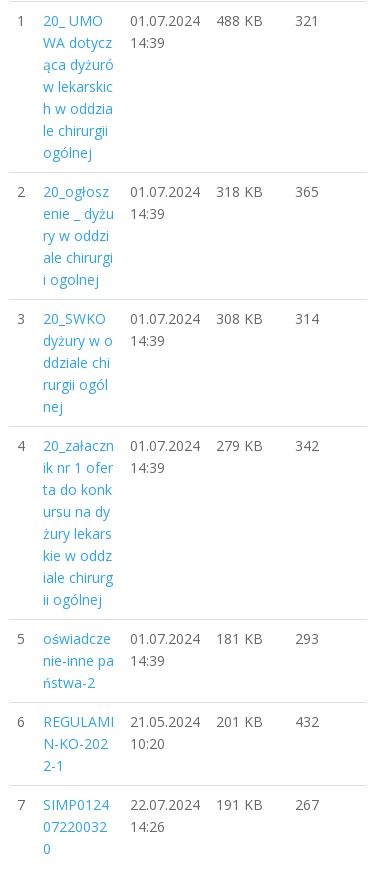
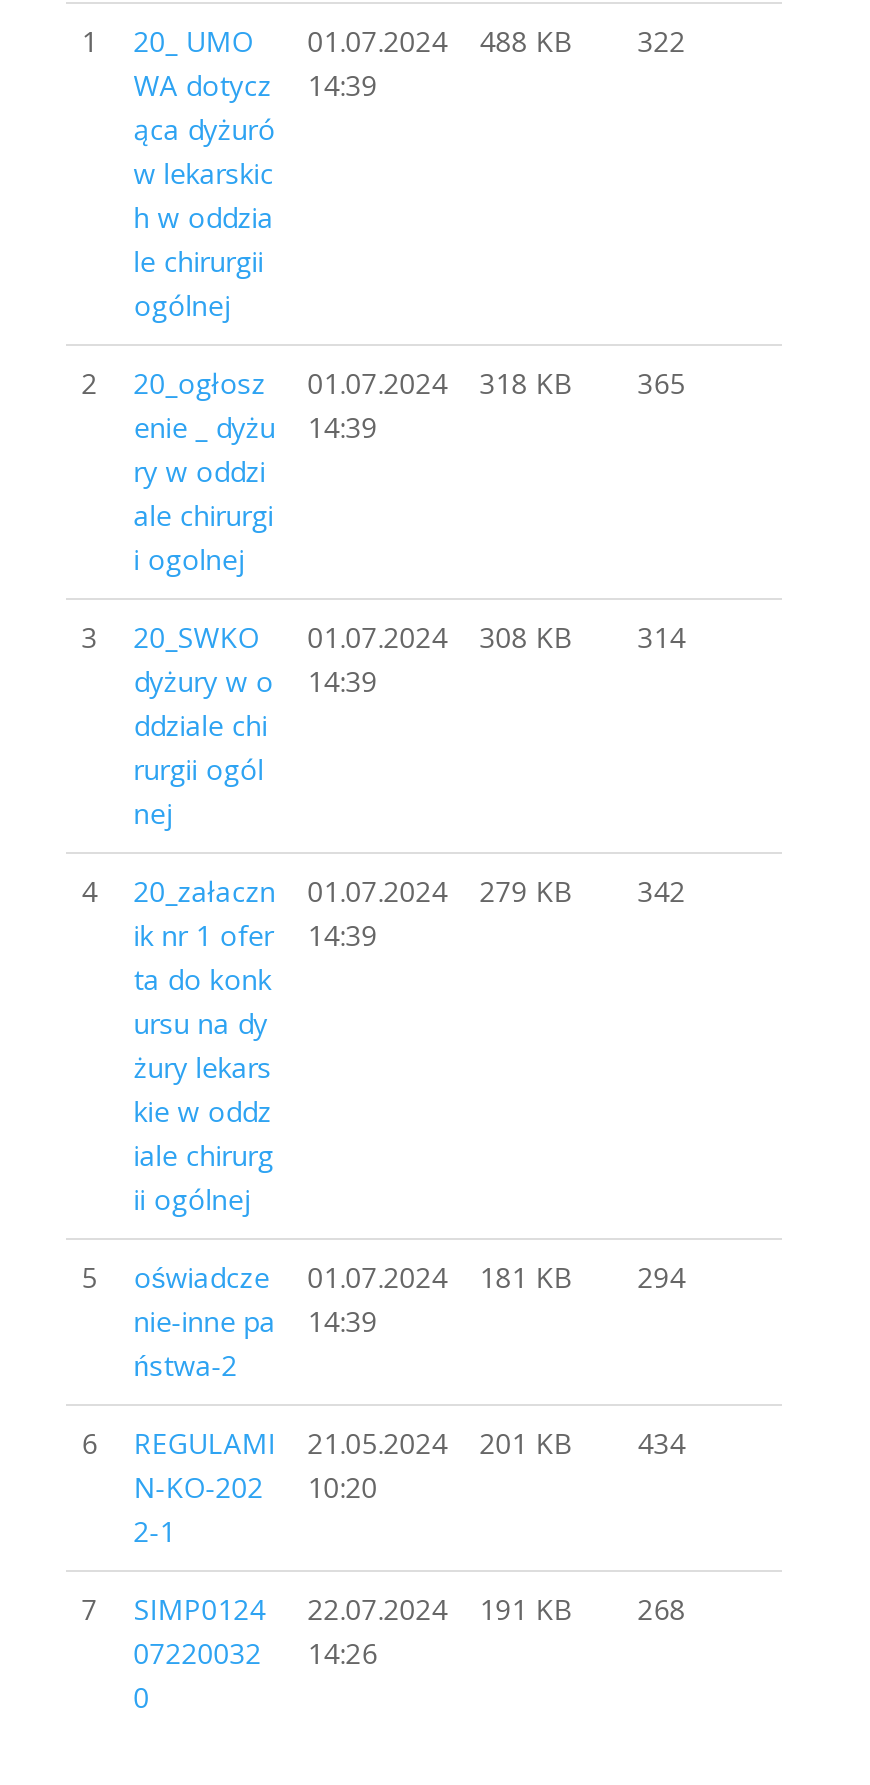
- 1 20_ UMO 01.07.2024 488 KB 321
+ 1 20_ UMO 01.07.2024 488 KB 322

- 5 oświadcze 01.07.2024 181 KB 293
+ 5 oświadcze 01.07.2024 181 KB 294

- 6 REGULAMI 21.05.2024 201 KB 432
+ 6 REGULAMI 21.05.2024 201 KB 434

- 7 SIMP0124 22.07.2024 191 KB 267
+ 7 SIMP0124 22.07.2024 191 KB 268
